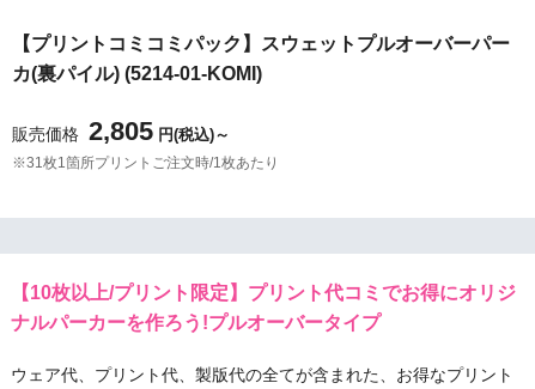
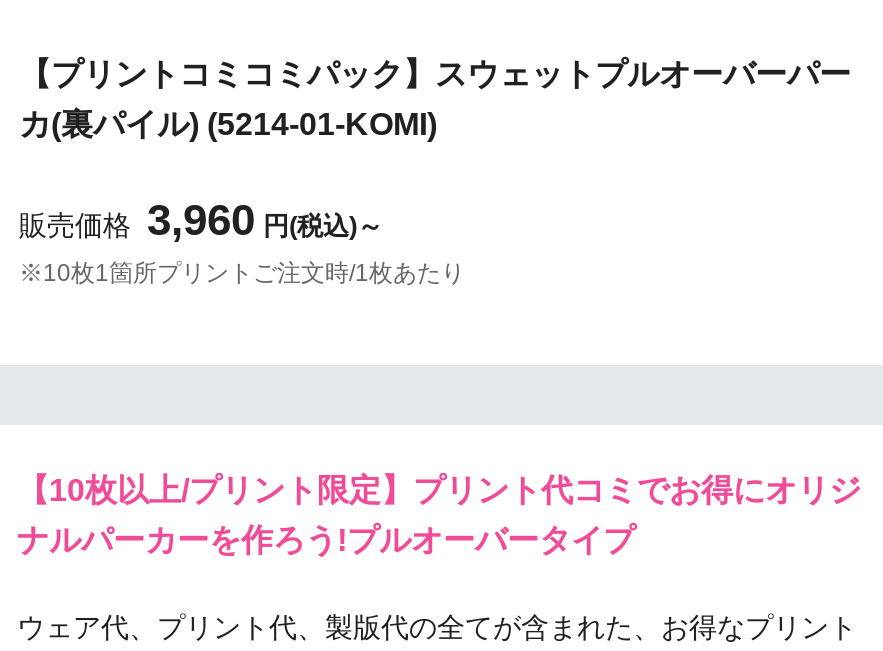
- 販売価格 2,805円(税込)～
+ 販売価格 3,960円(税込)～

- ※31枚1箇所プリントご注文時/1枚あたり
+ ※10枚1箇所プリントご注文時/1枚あたり
